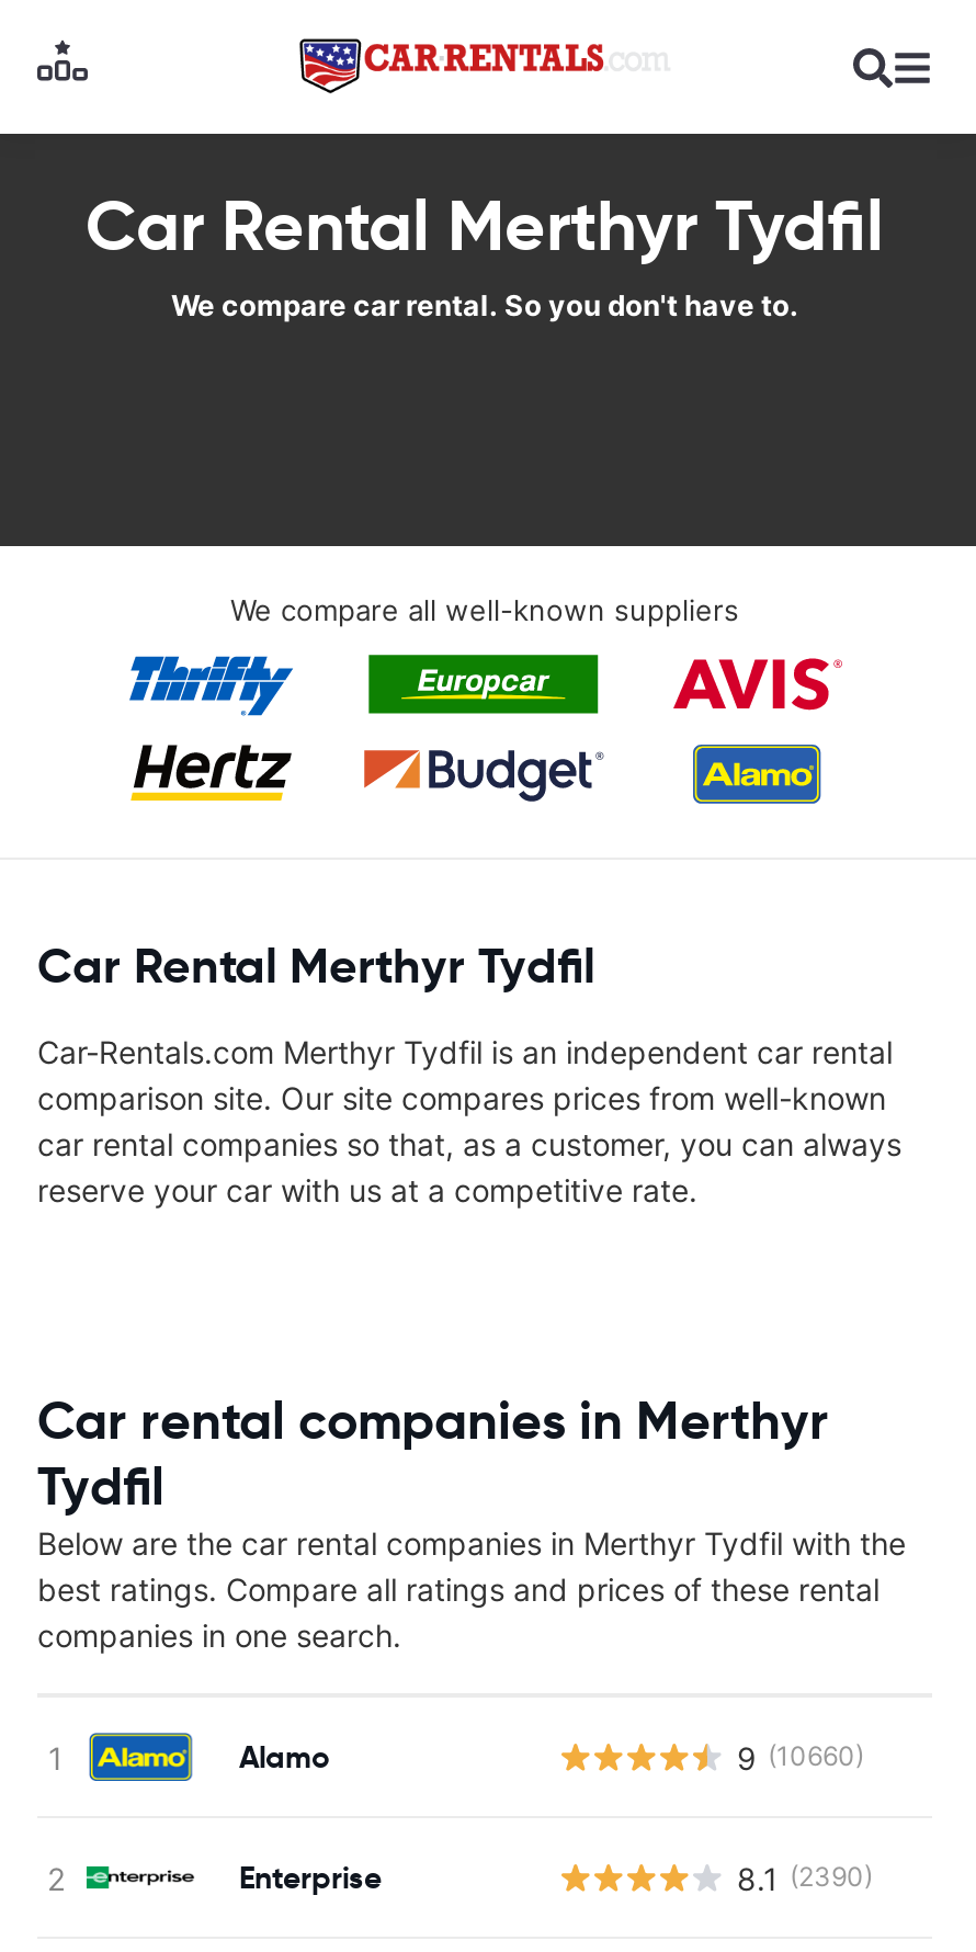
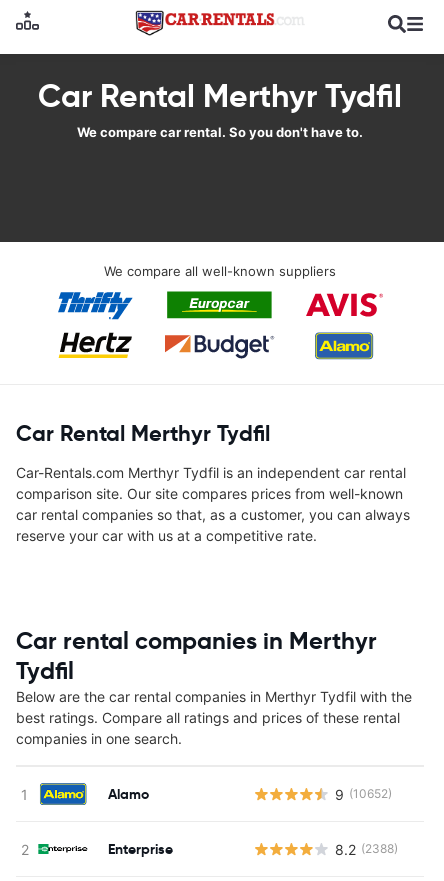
- 9 (10660)
+ 9 (10652)

- 8.1 (2390)
+ 8.2 (2388)
